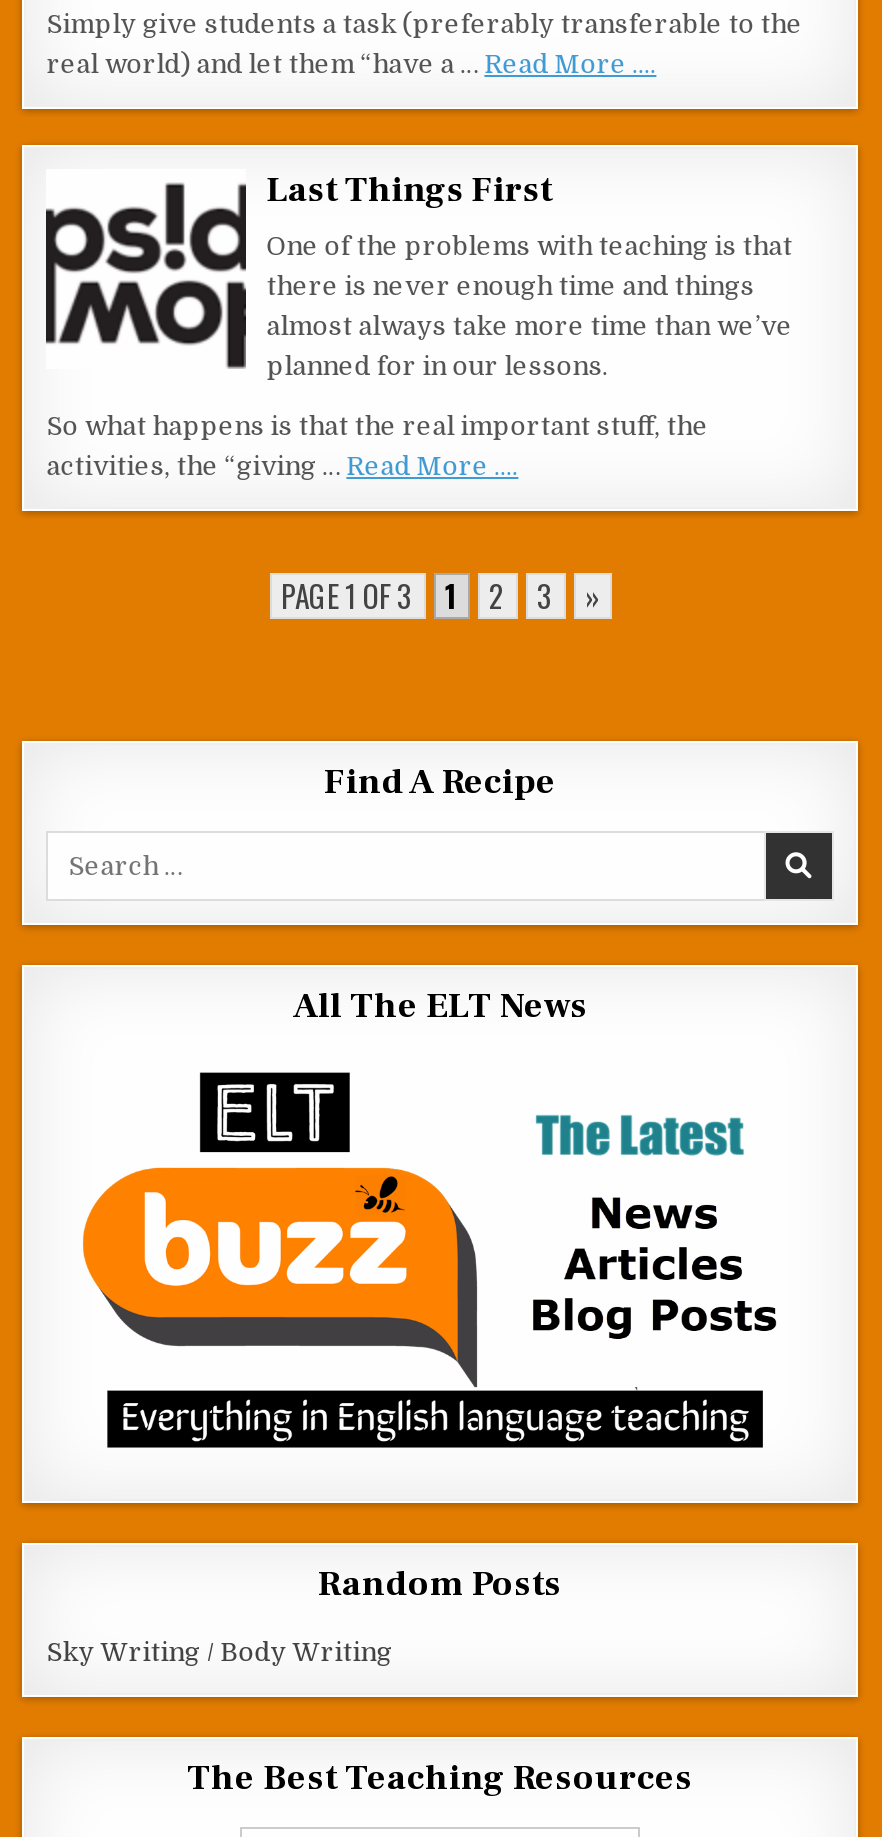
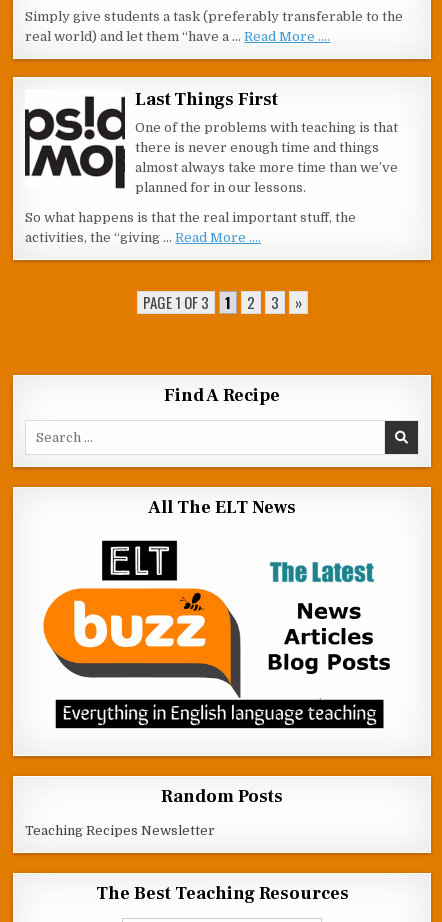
- Sky Writing / Body Writing
+ Teaching Recipes Newsletter
